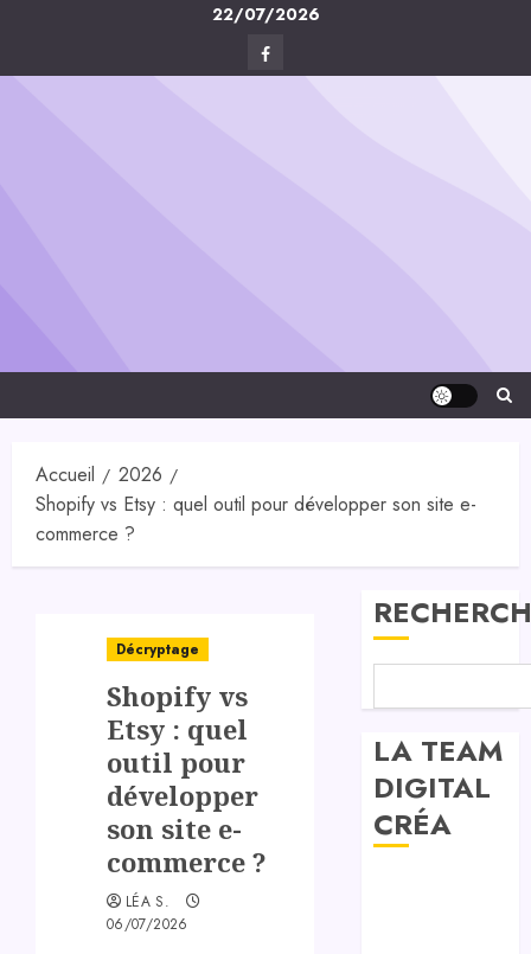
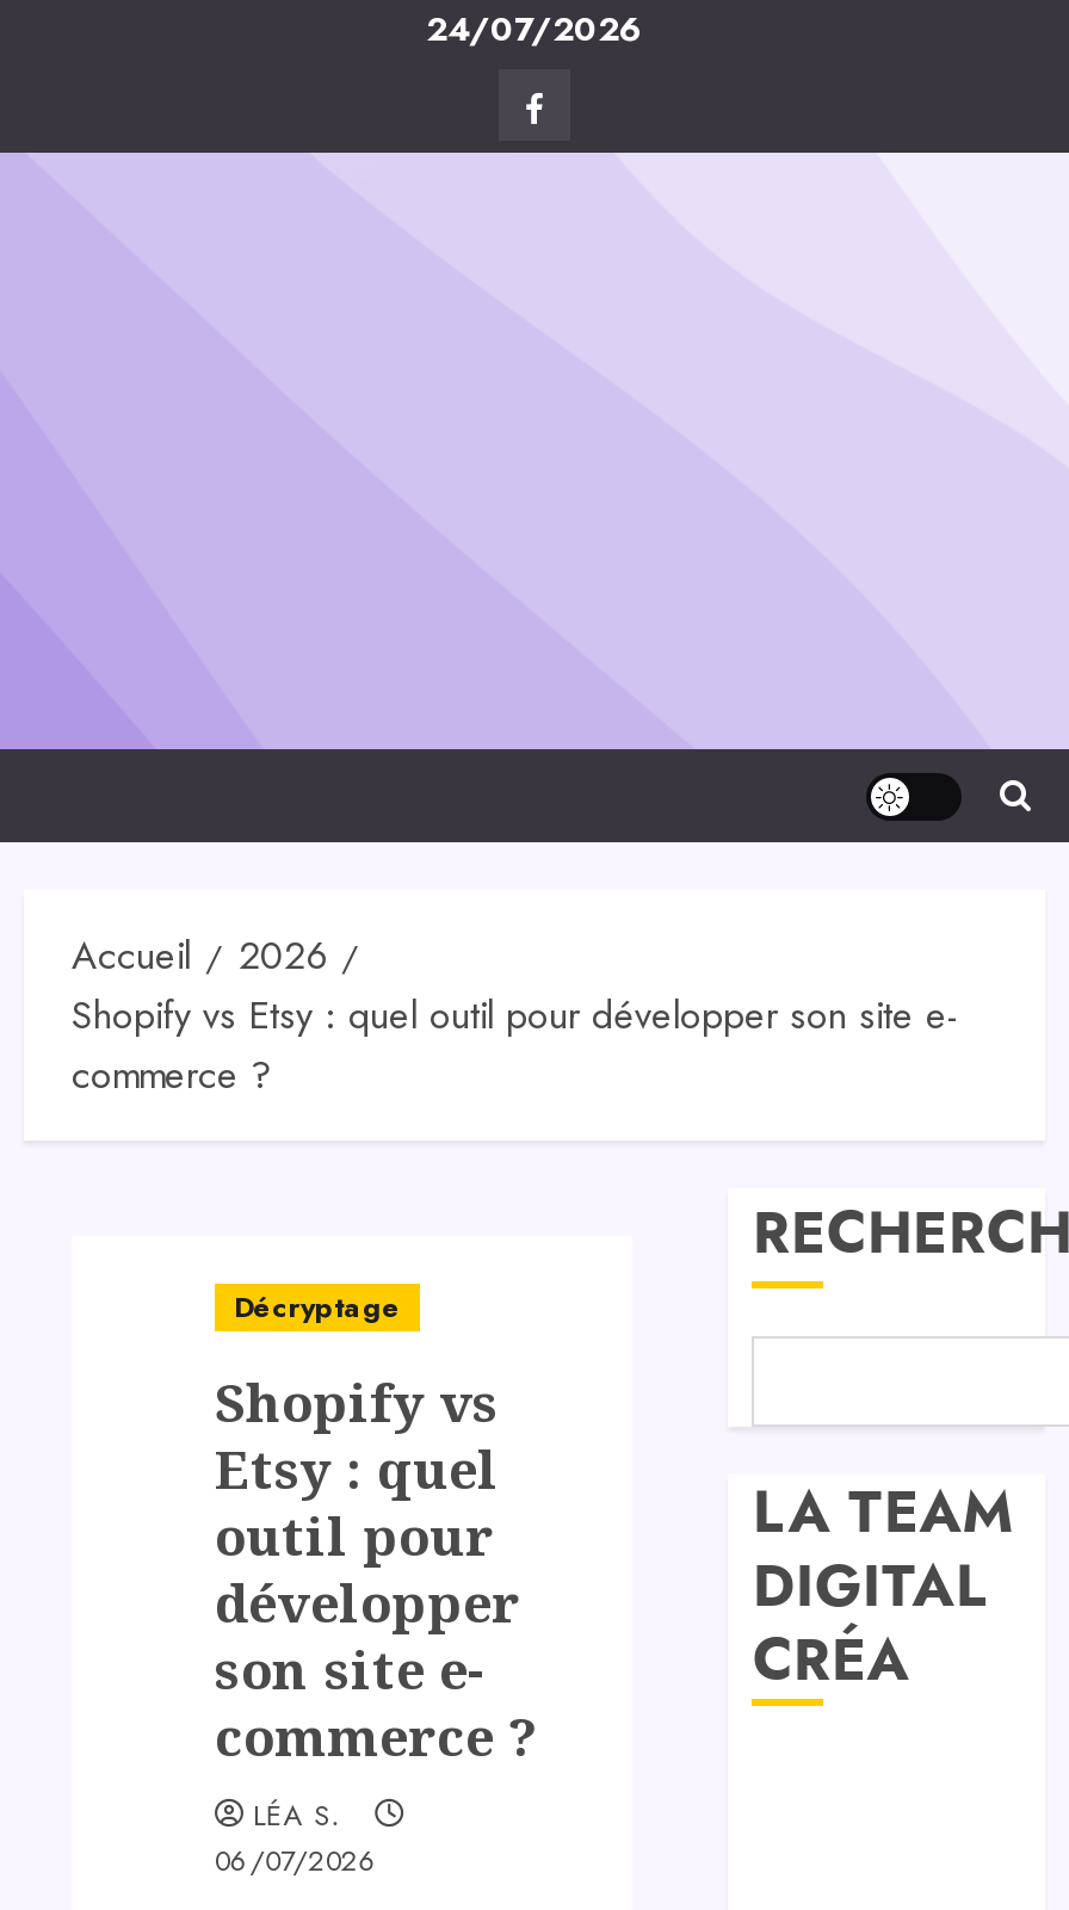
- 22/07/2026
+ 24/07/2026
